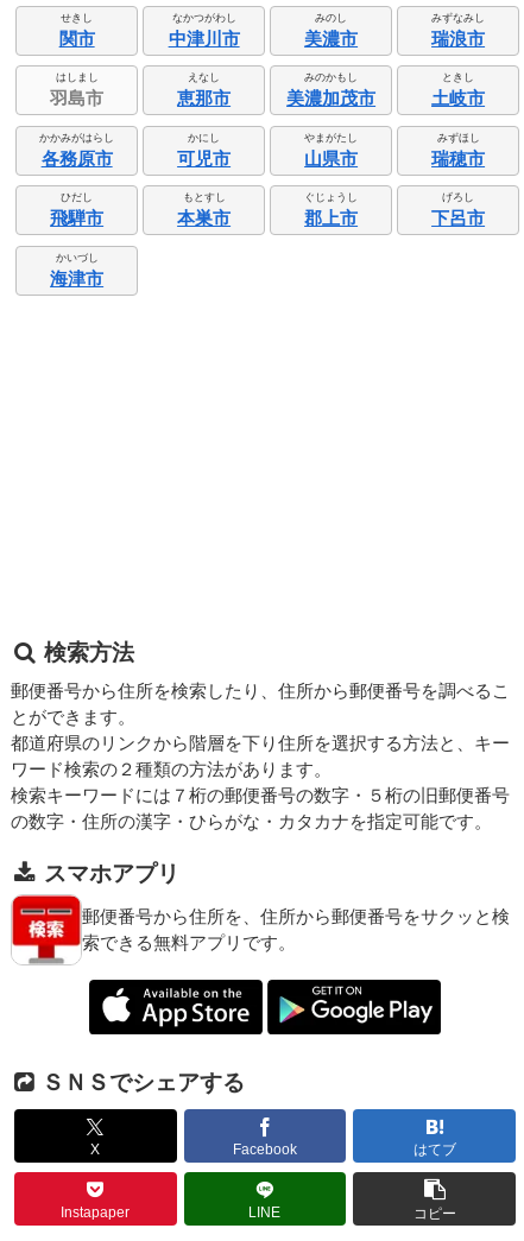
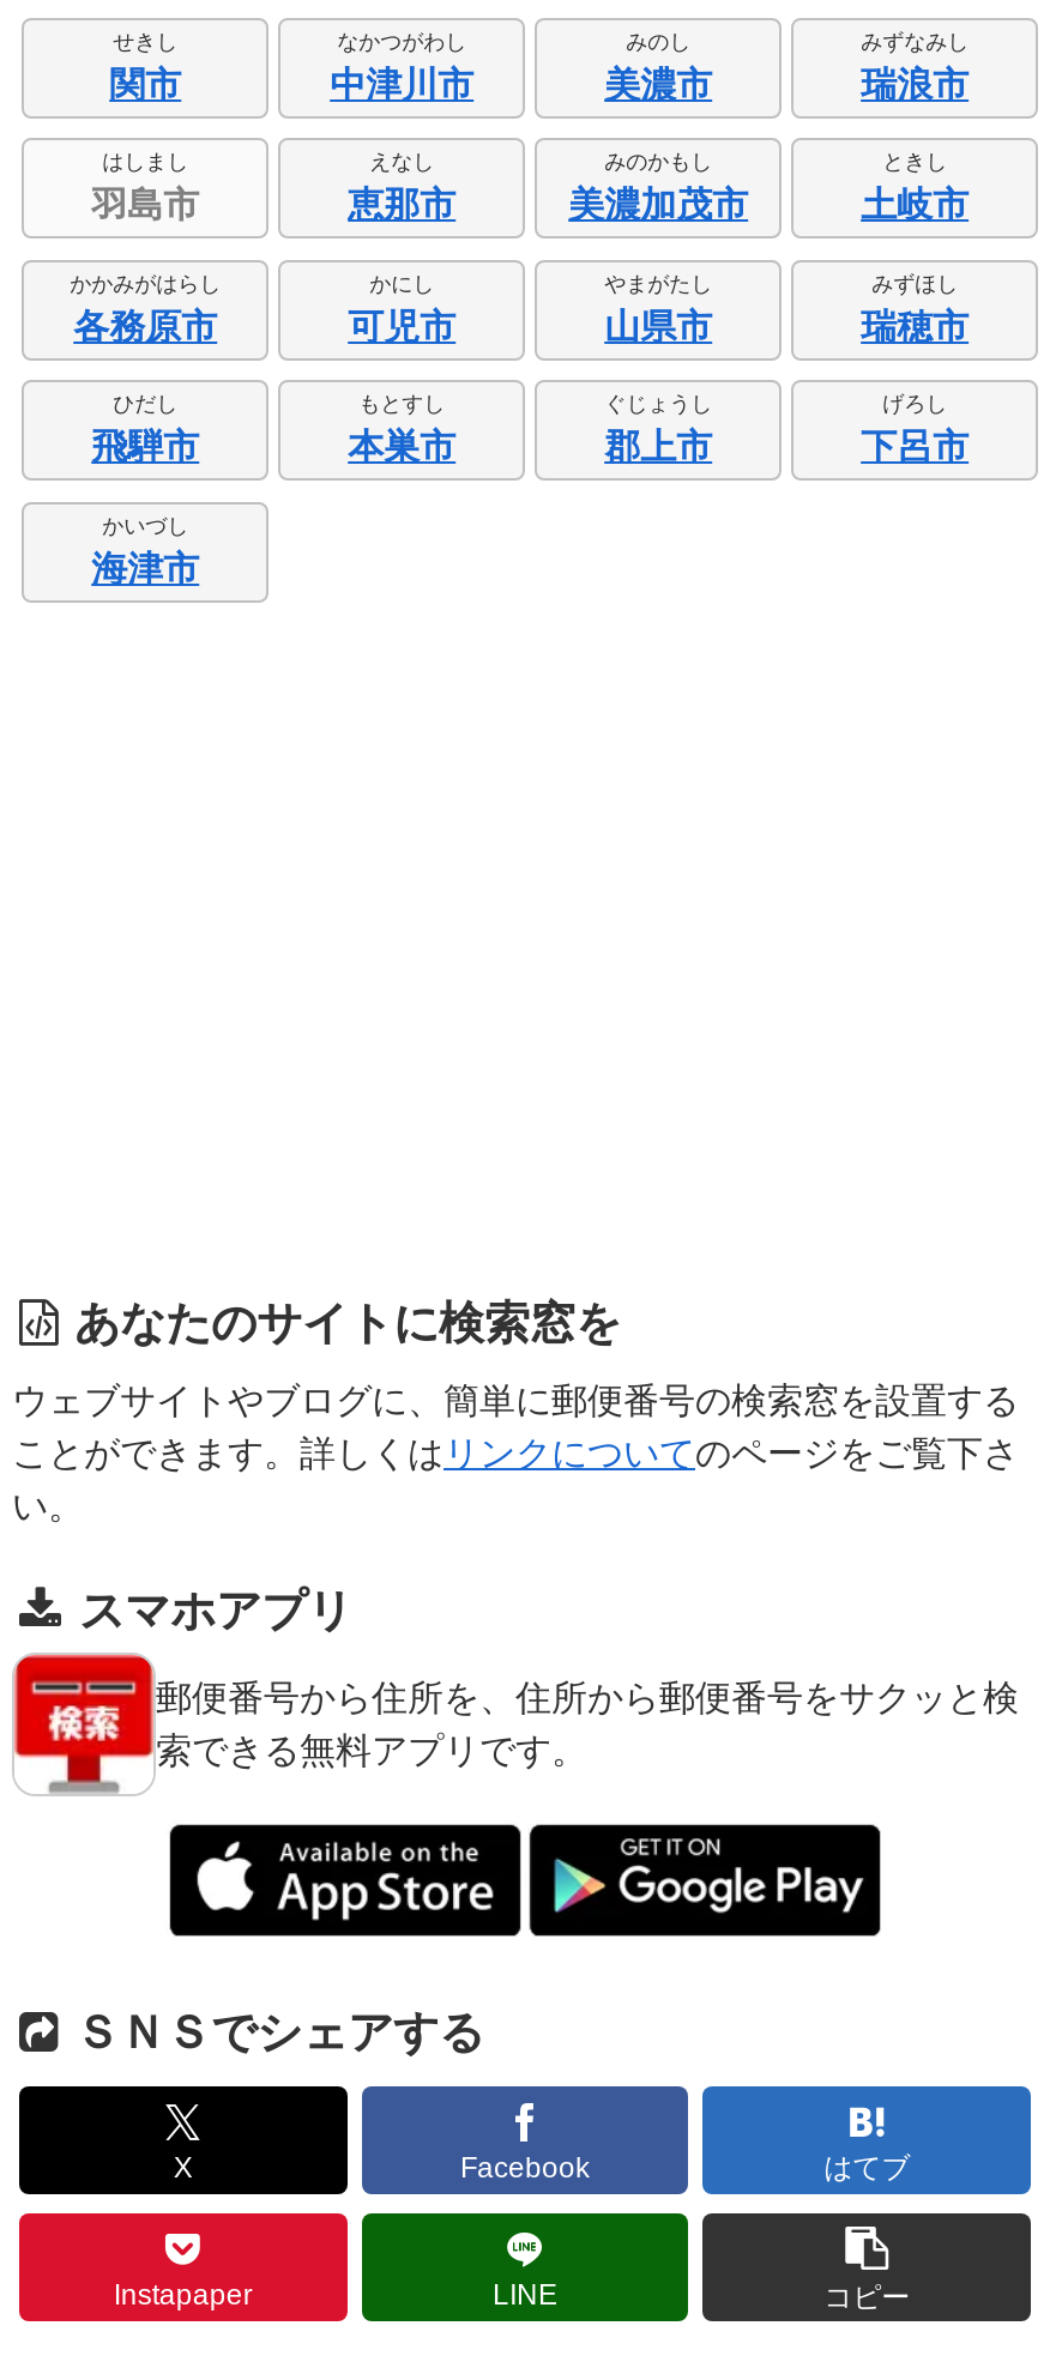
- 検索方法
+ あなたのサイトに検索窓を

- 郵便番号から住所を検索したり、住所から郵便番号を調べるこ
- とができます。
- 都道府県のリンクから階層を下り住所を選択する方法と、キー
- ワード検索の２種類の方法があります。
- 検索キーワードには７桁の郵便番号の数字・５桁の旧郵便番号
- の数字・住所の漢字・ひらがな・カタカナを指定可能です。
+ ウェブサイトやブログに、簡単に郵便番号の検索窓を設置する
+ ことができます。詳しくはリンクについてのページをご覧下さ
+ い。
